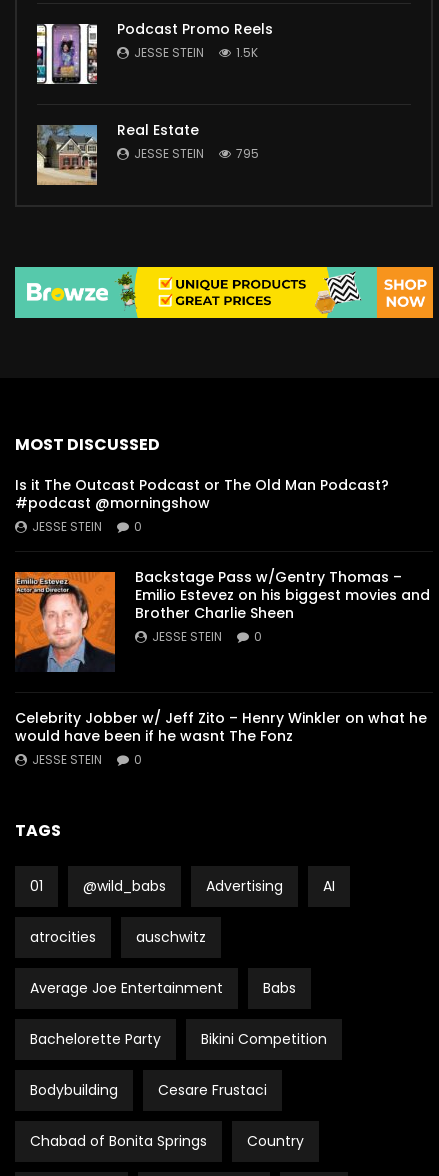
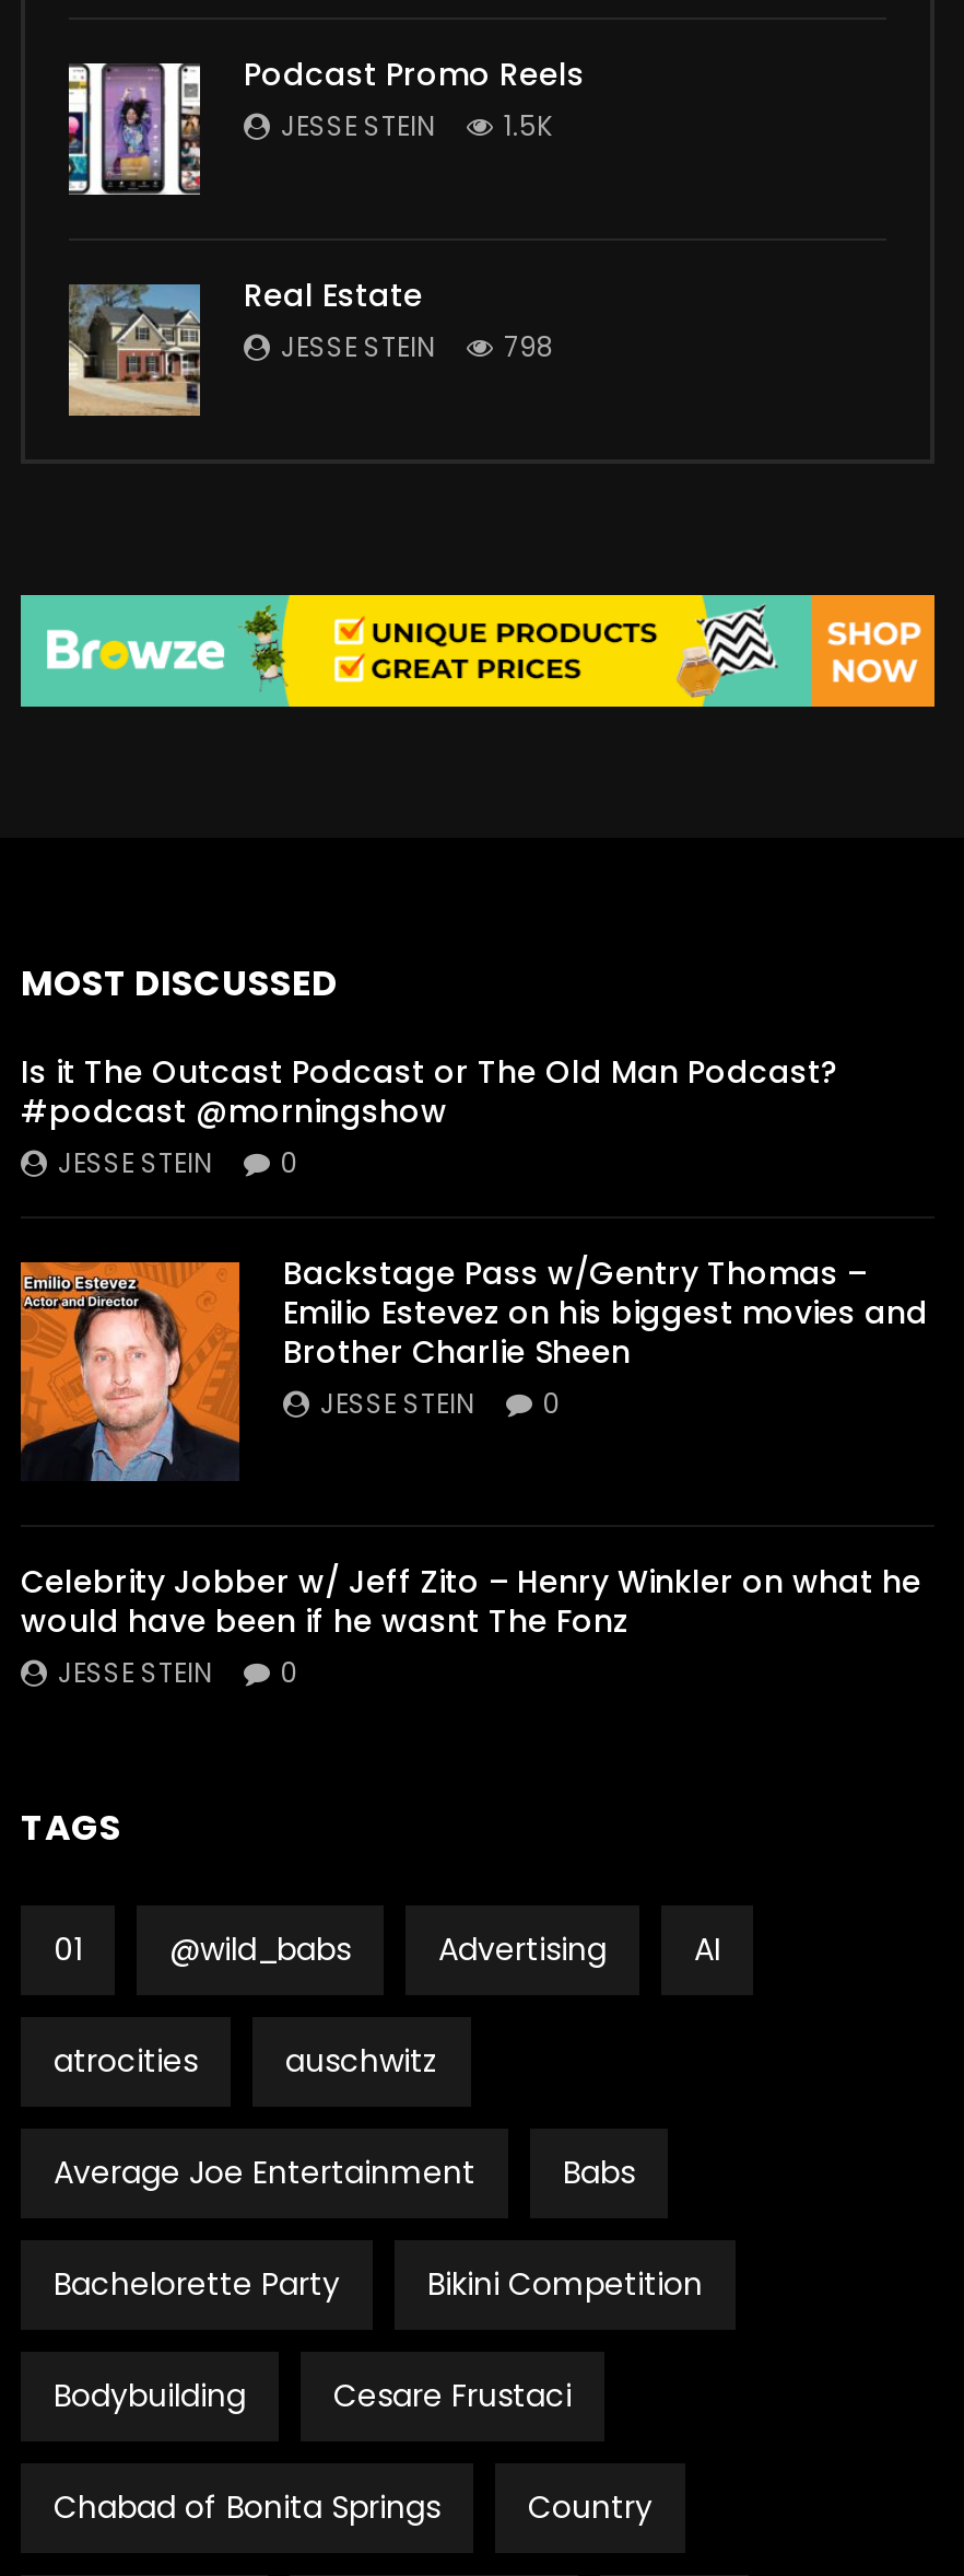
- JESSE STEIN 795
+ JESSE STEIN 798
